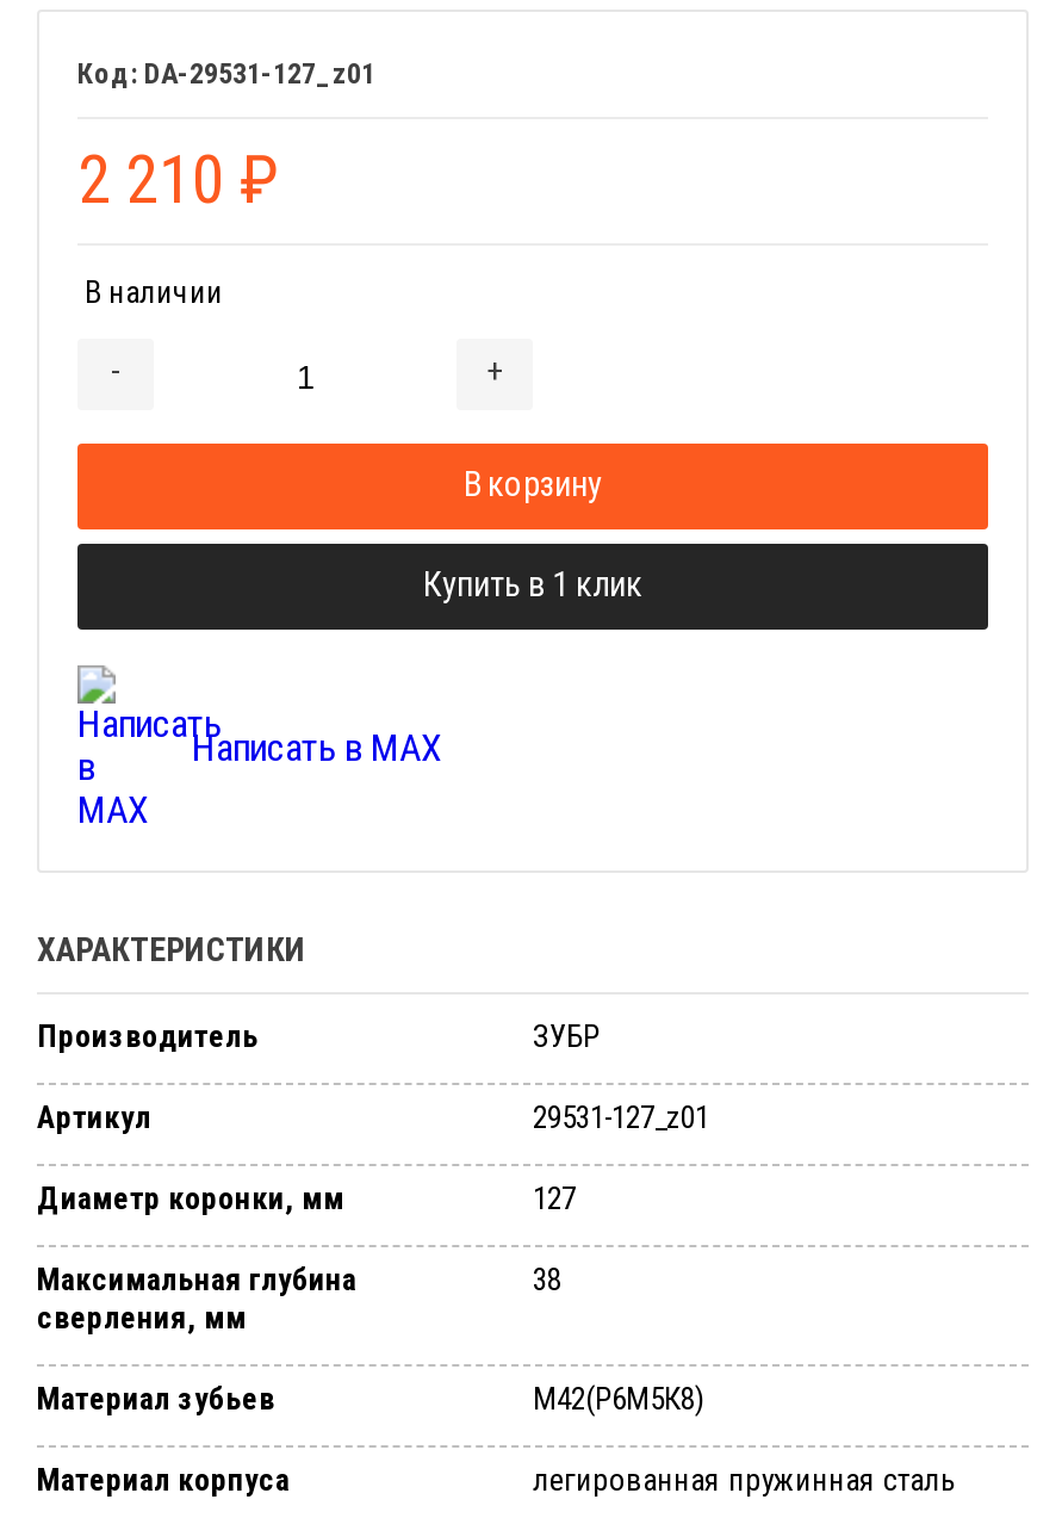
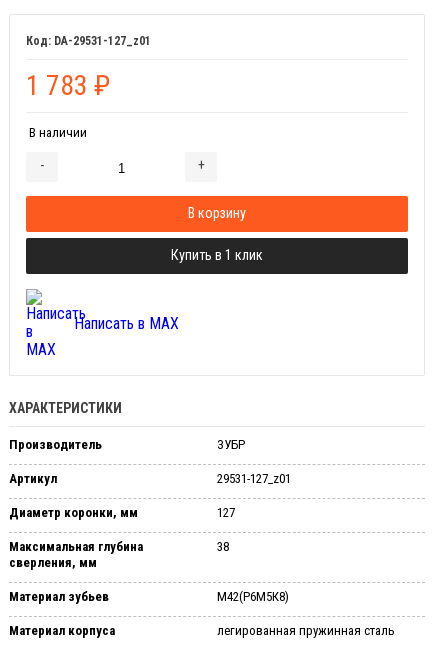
- 2 210 ₽
+ 1 783 ₽
